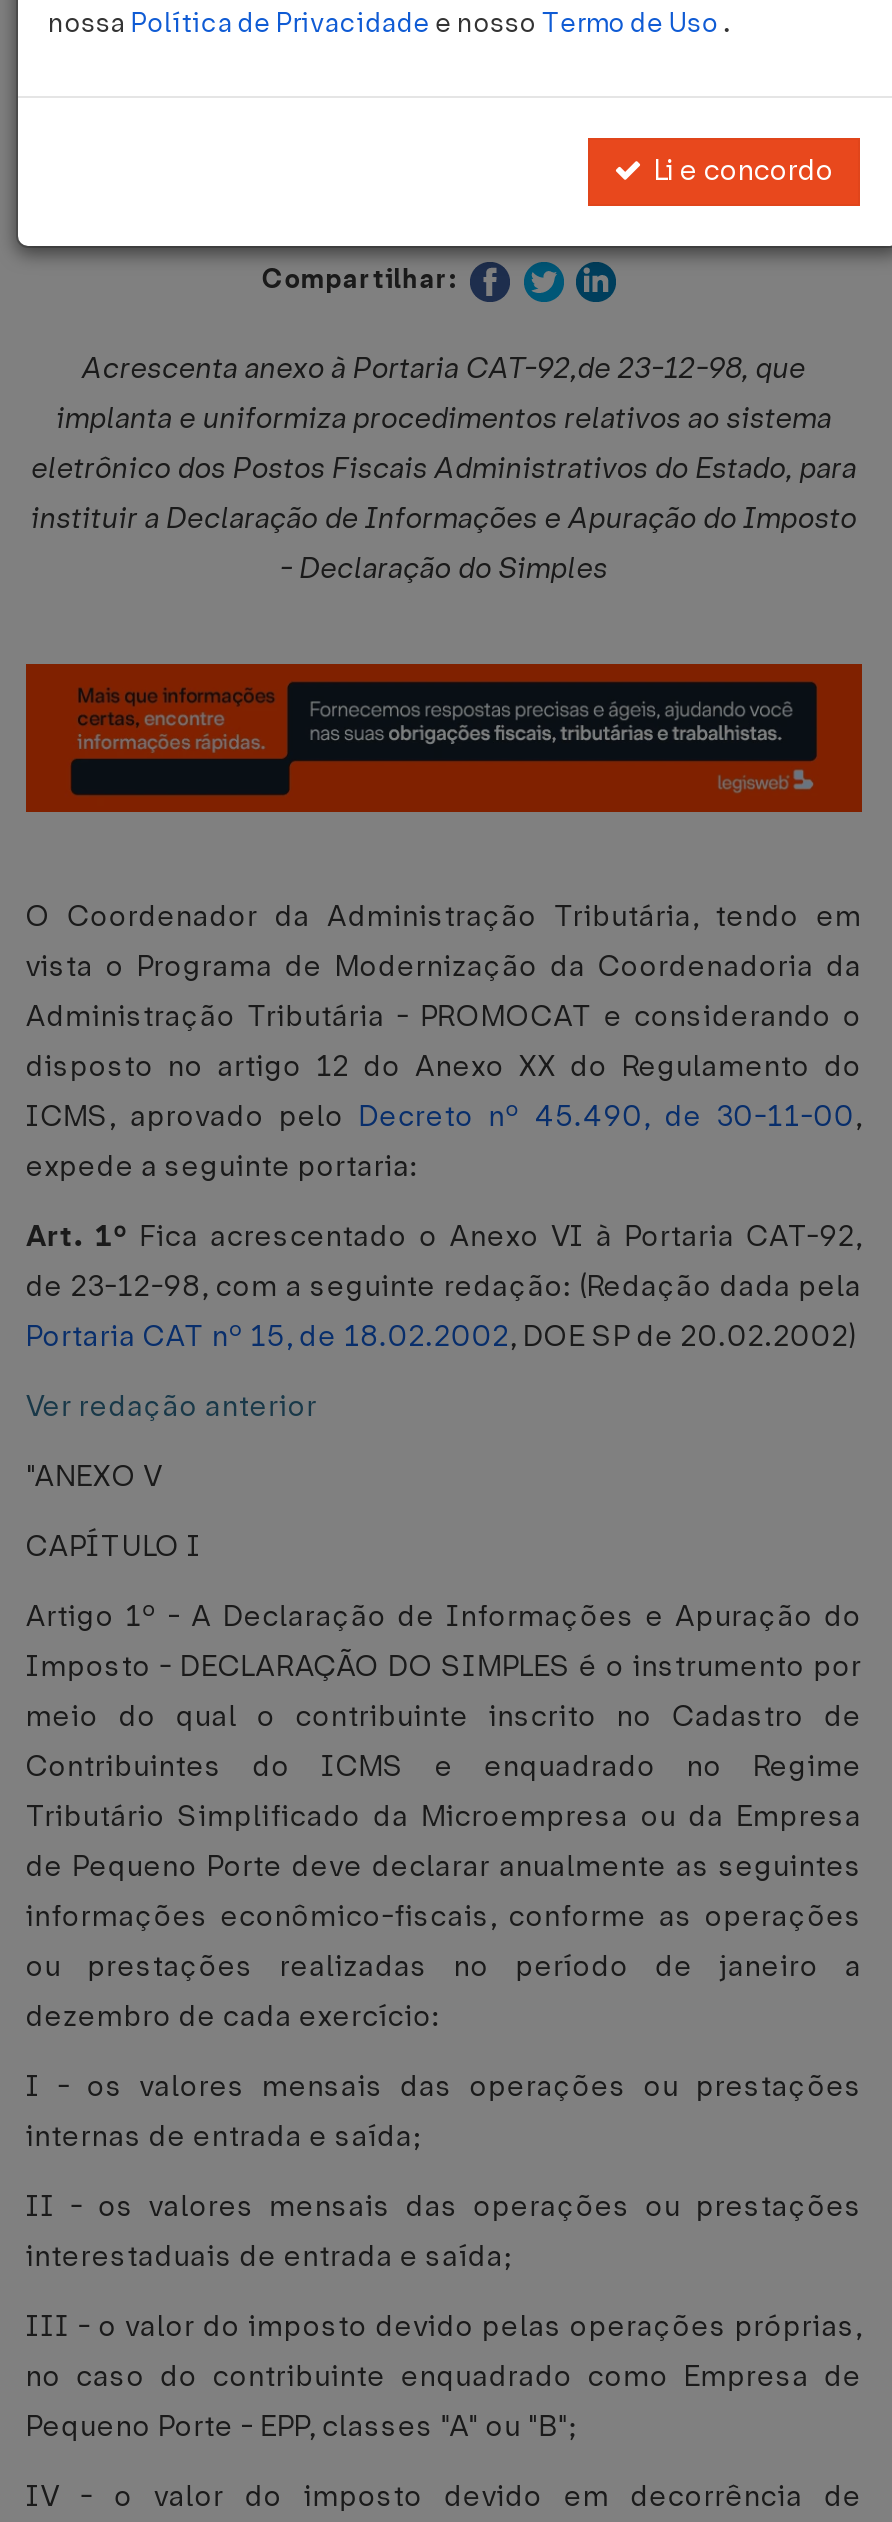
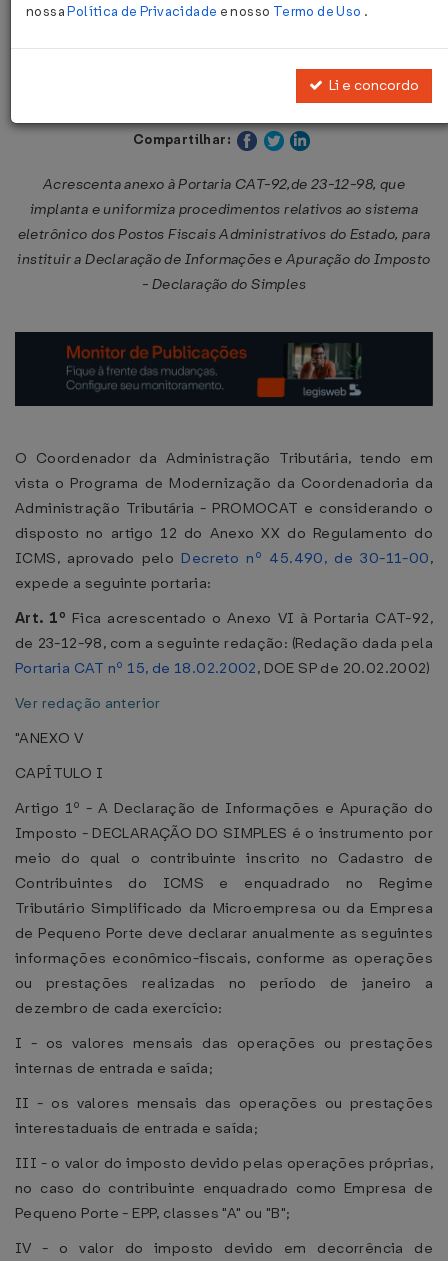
- [image]
+ [image]
